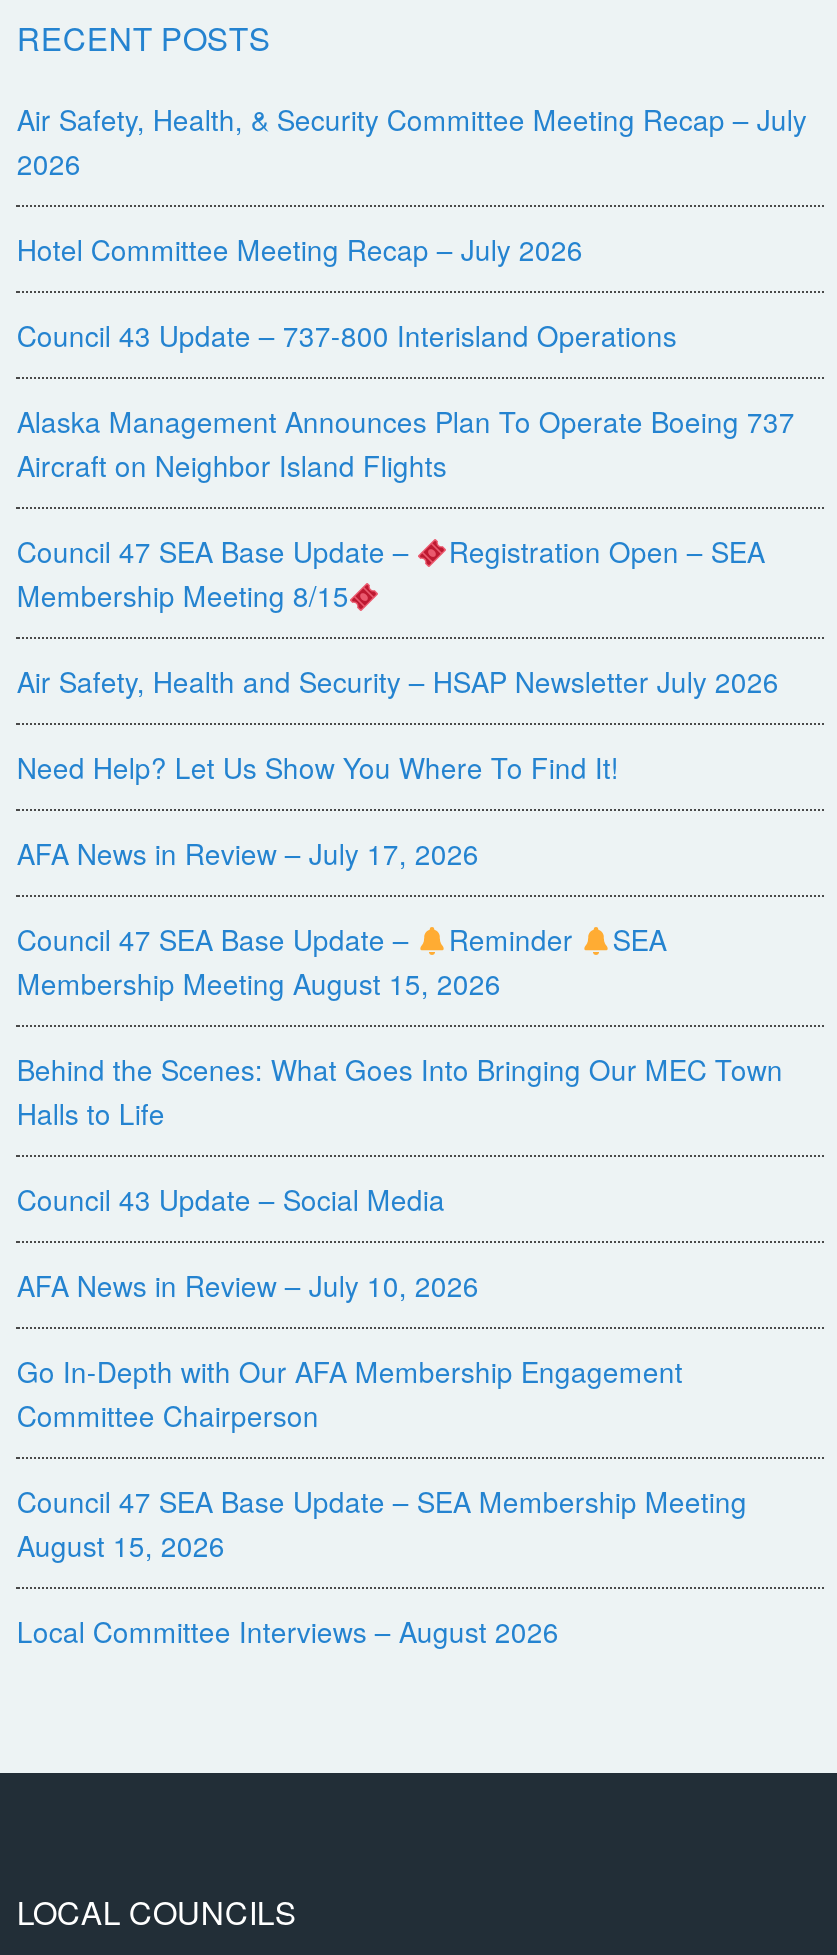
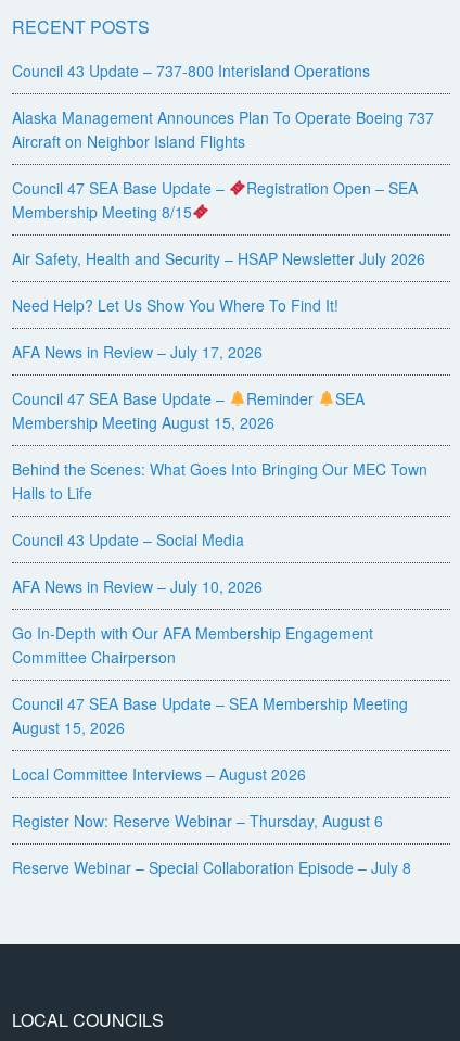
- Air Safety, Health, & Security Committee Meeting Recap – July
- 2026
- Hotel Committee Meeting Recap – July 2026

moved up: Council 43 Update – 737-800 Interisland Operations | Alaska Management Announces Plan To Operate Boeing 737 | Aircraft on Neighbor Island Flights | ... | August 15, 2026 | Local Committee Interviews – August 2026

+ Register Now: Reserve Webinar – Thursday, August 6
+ Reserve Webinar – Special Collaboration Episode – July 8
